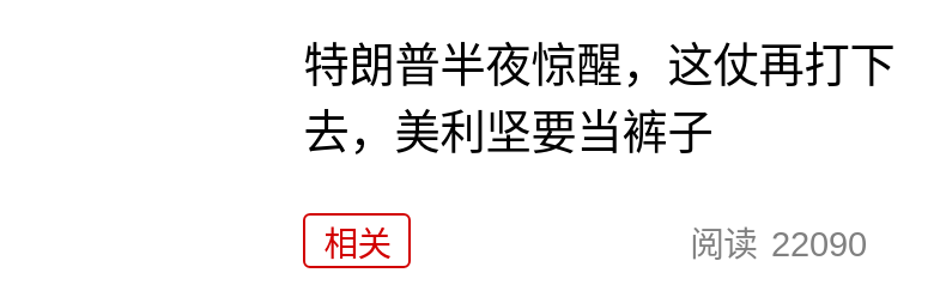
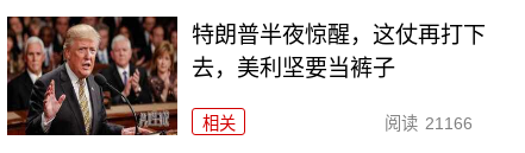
+ [image]

- 阅读 22090
+ 阅读 21166
